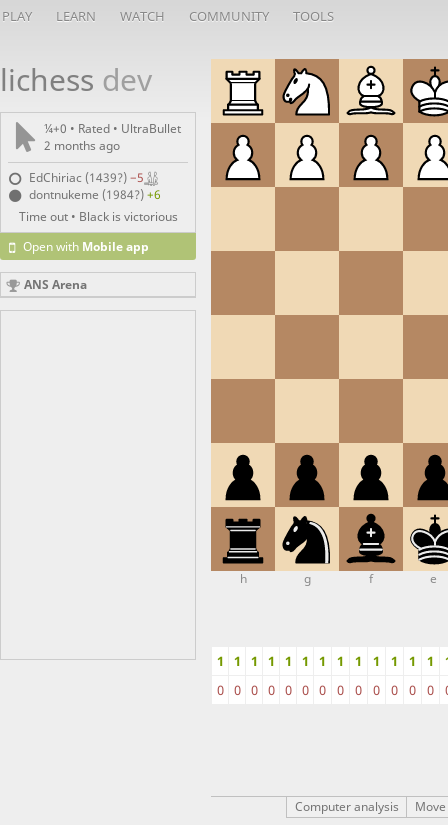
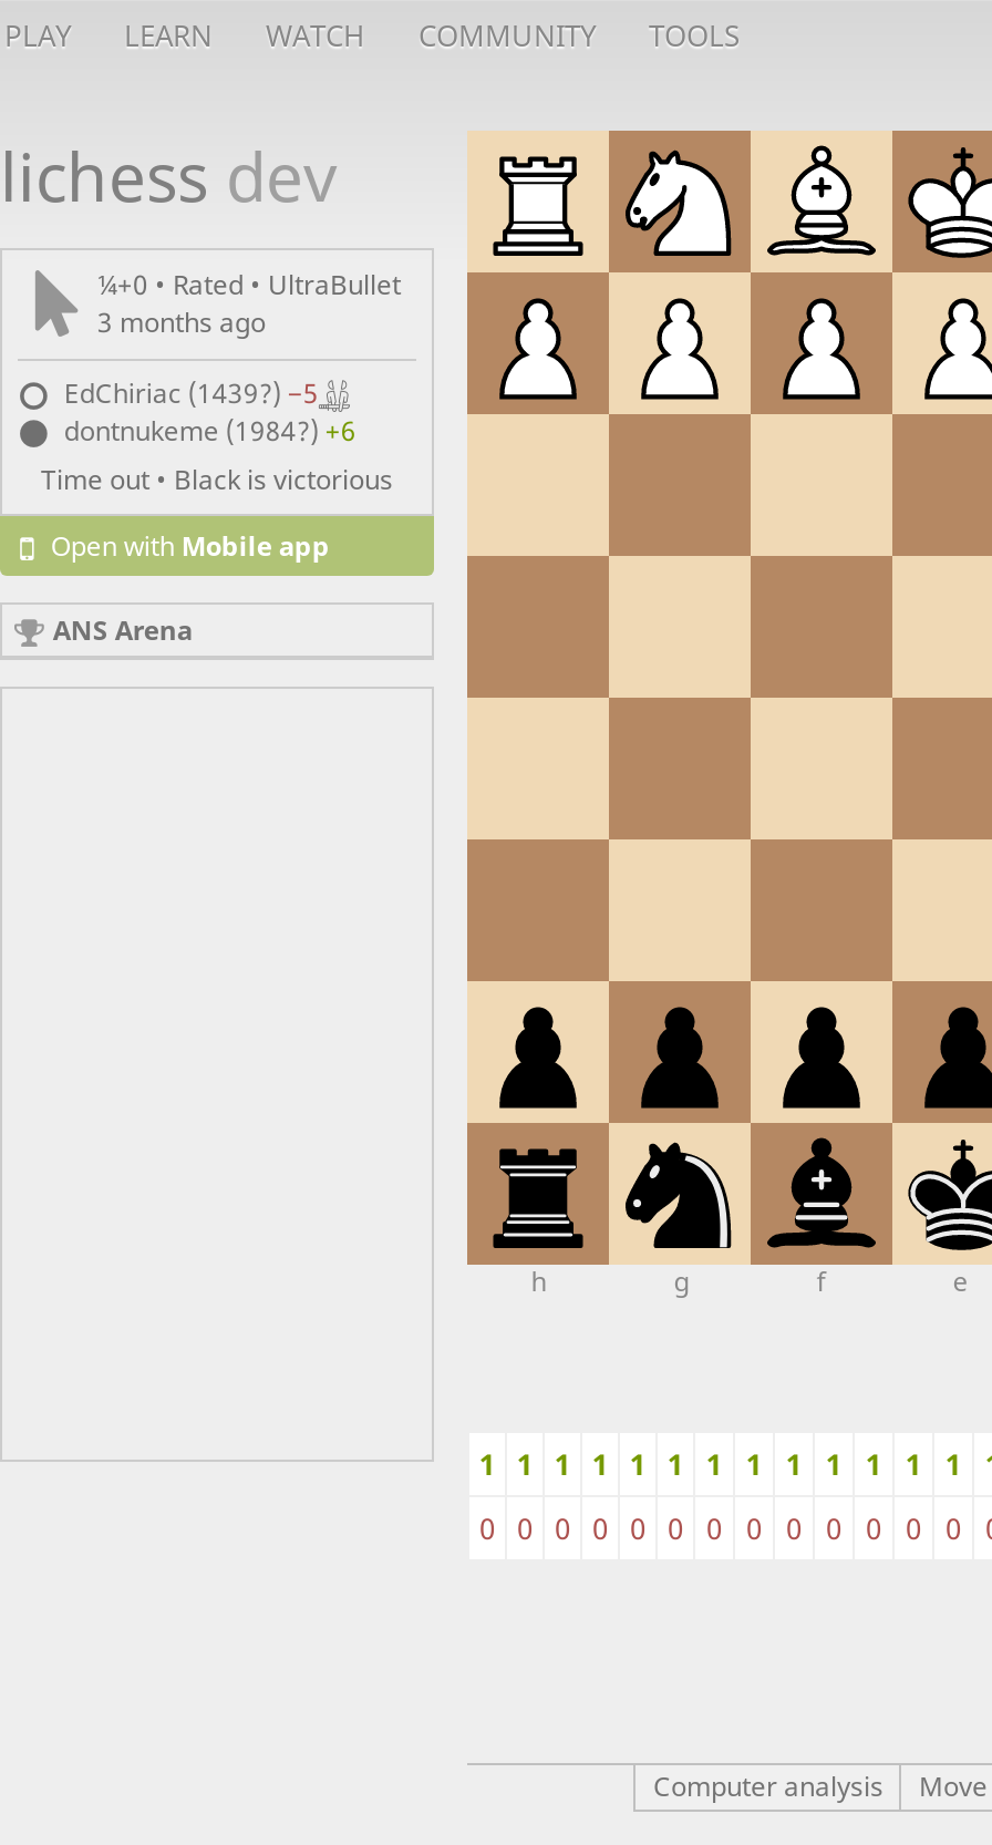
- 2 months ago
+ 3 months ago
